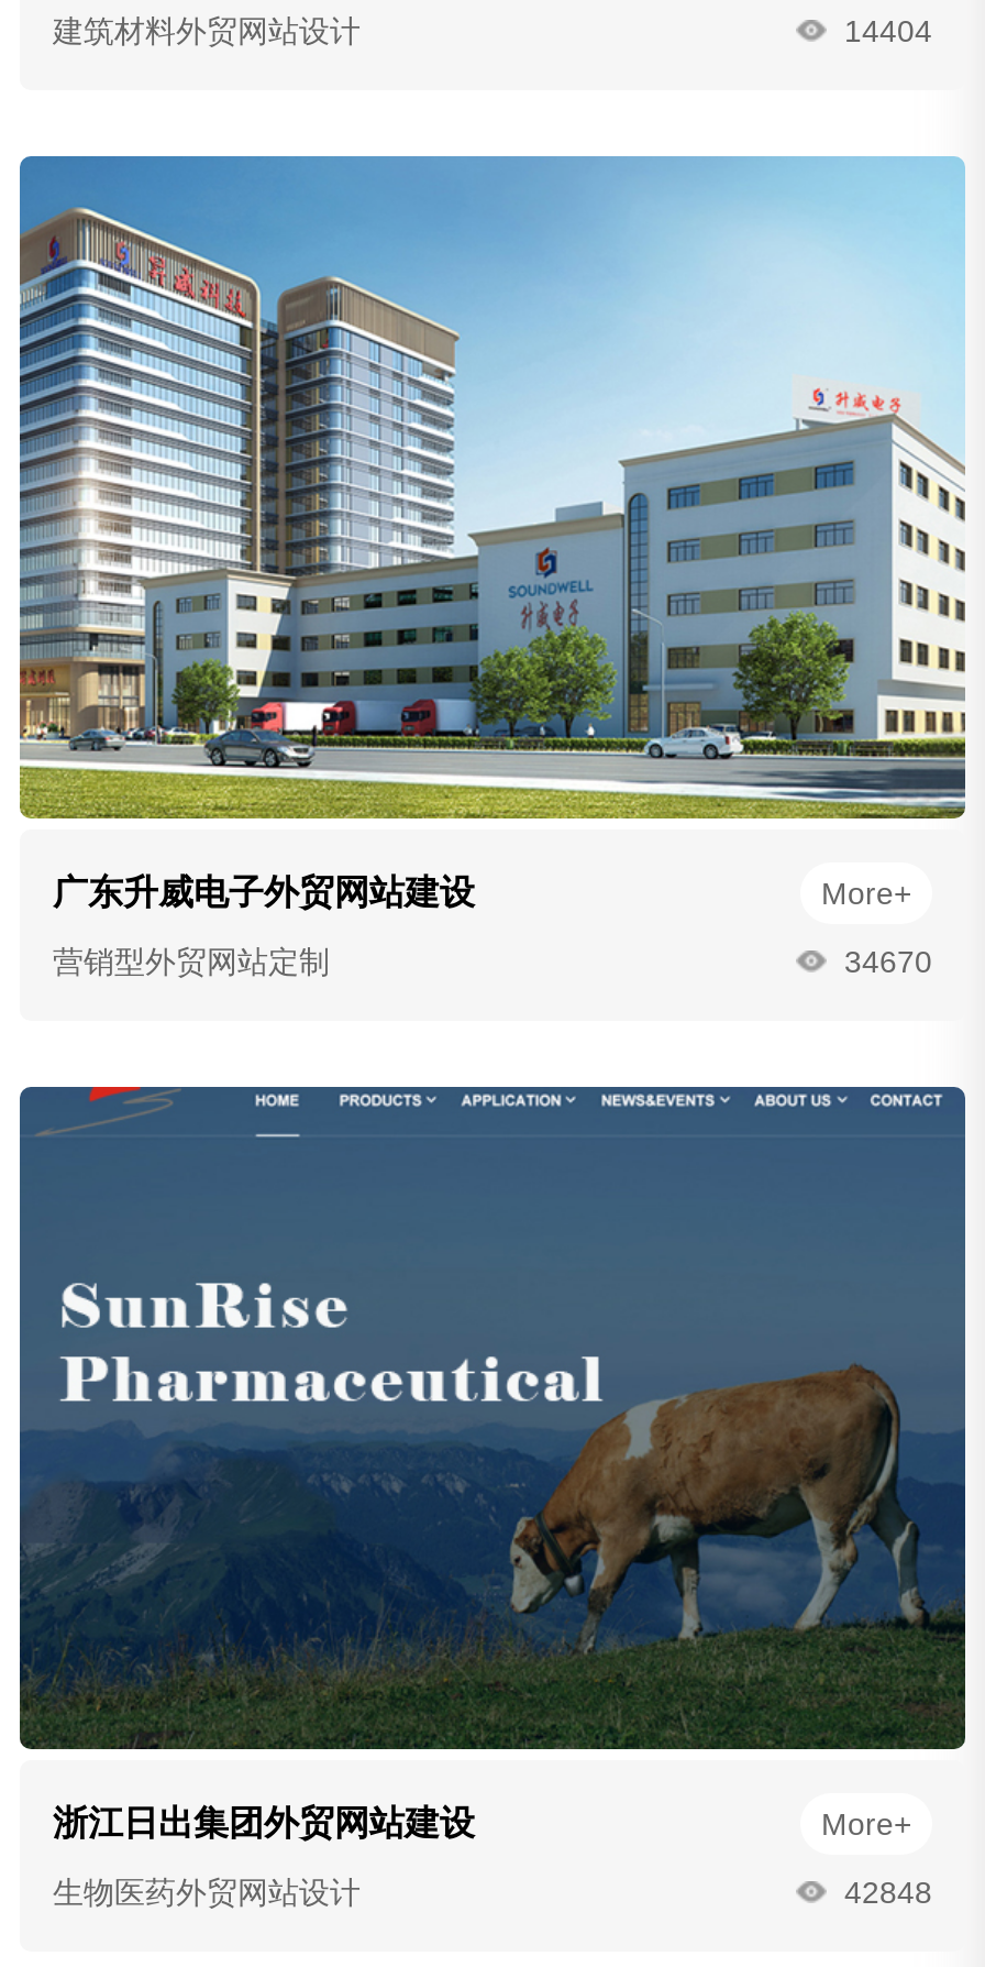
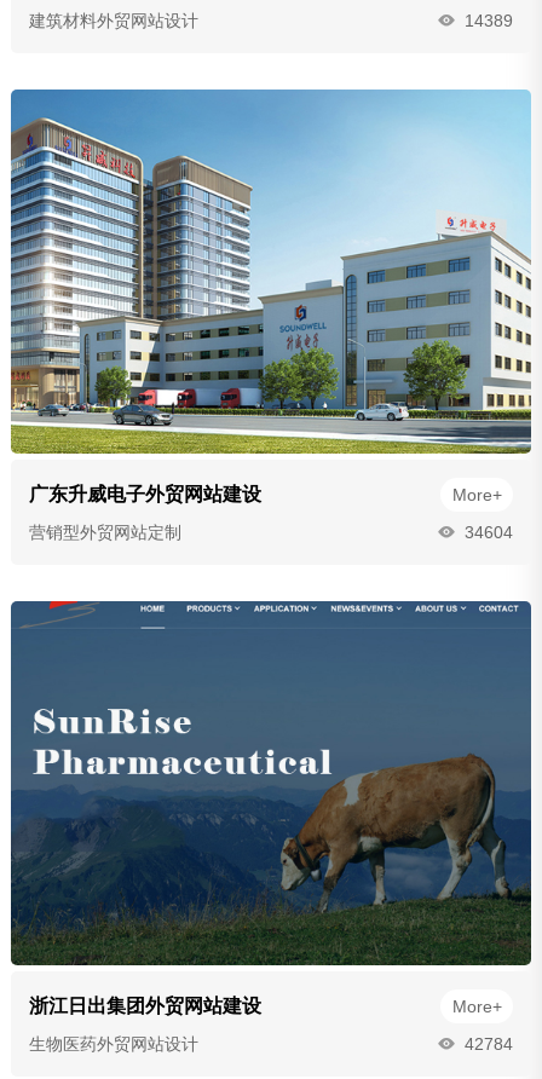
- 14404
+ 14389

- 34670
+ 34604

- 42848
+ 42784
